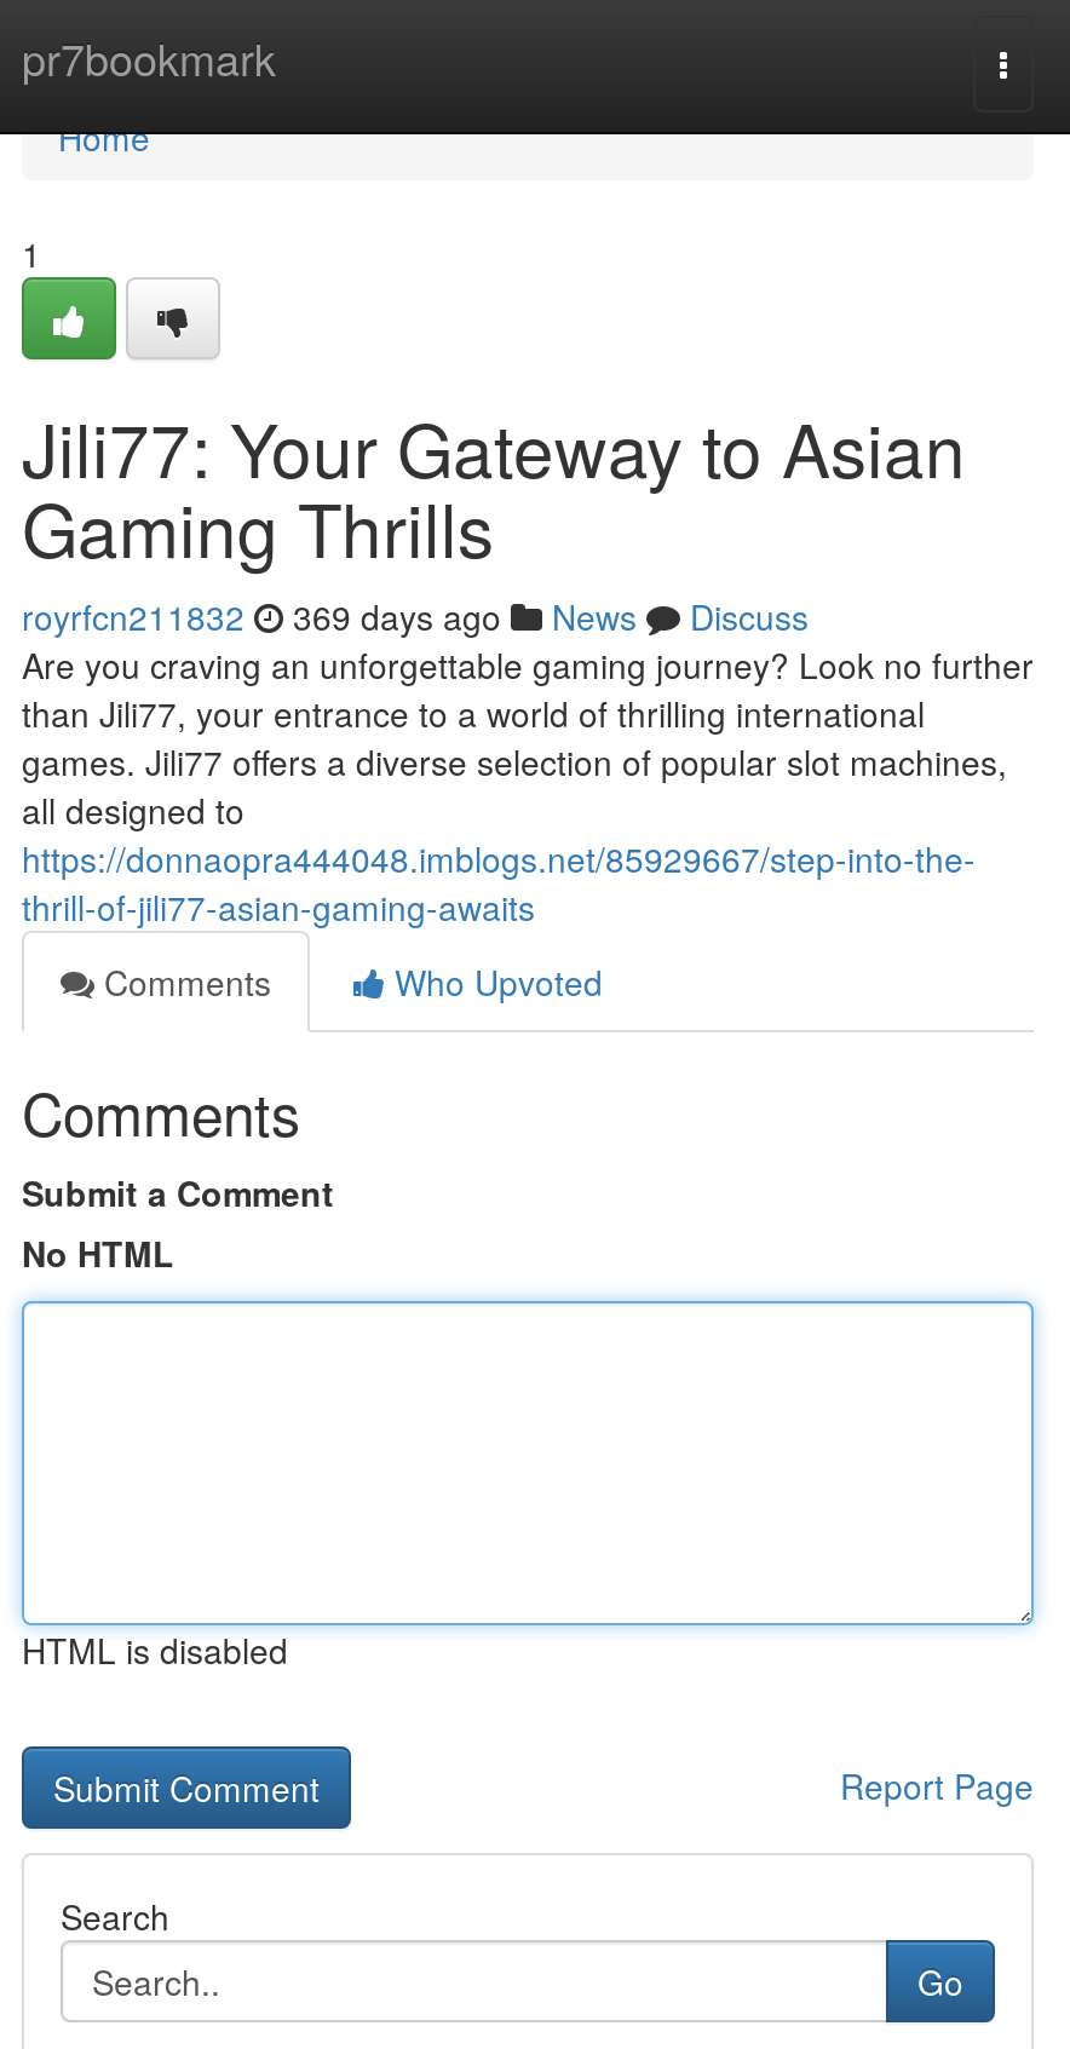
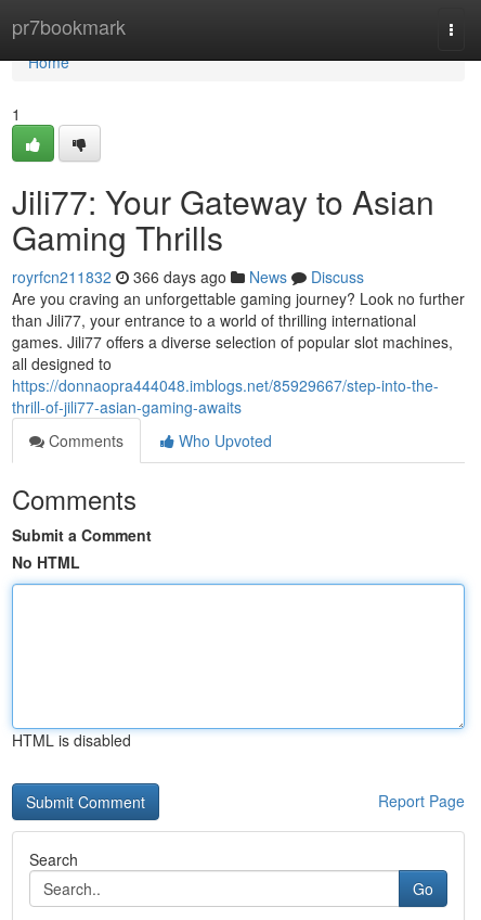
- royrfcn211832 369 days ago News Discuss
+ royrfcn211832 366 days ago News Discuss
